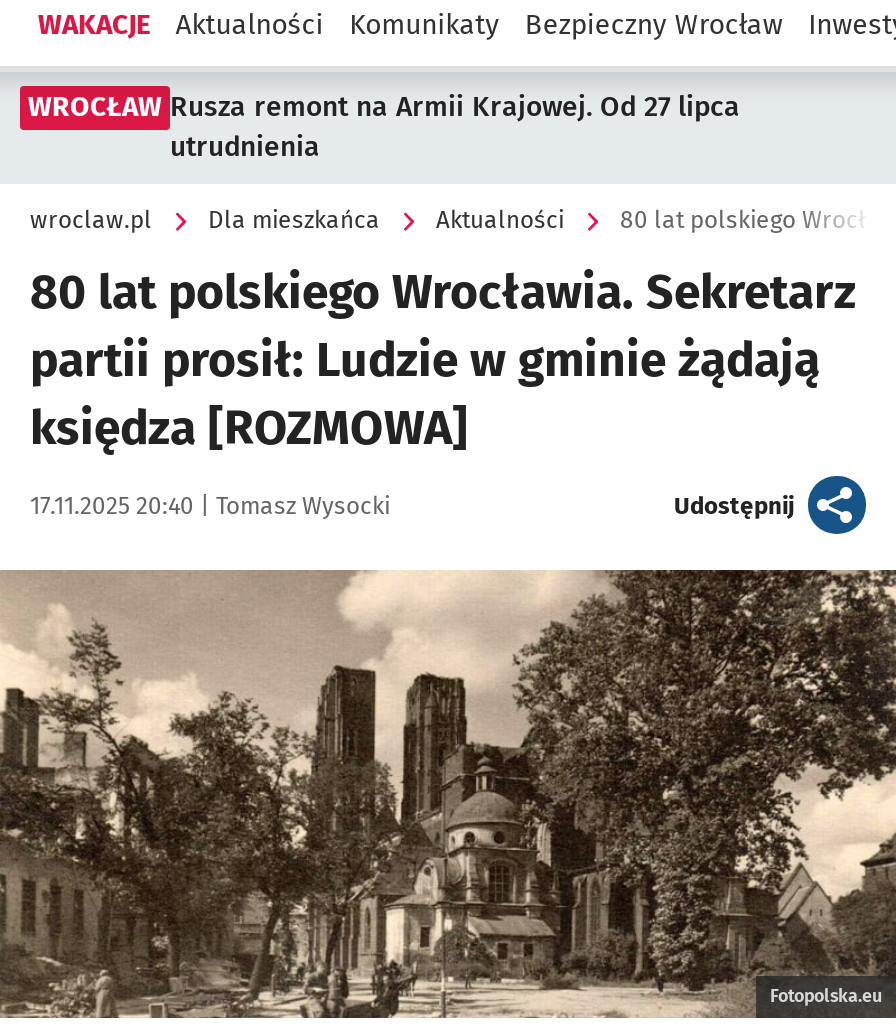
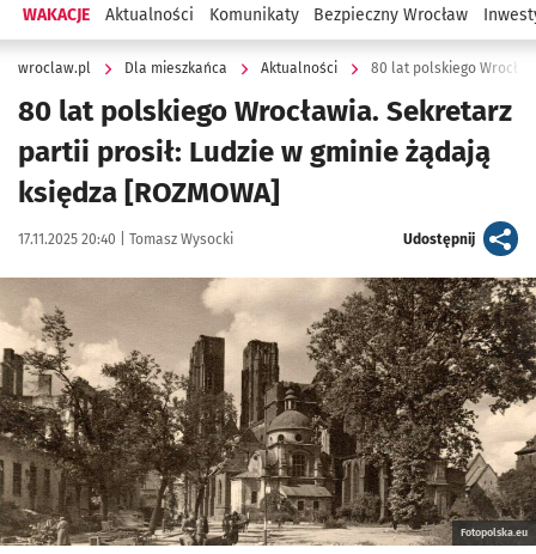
- WROCŁAW Rusza remont na Armii Krajowej. Od 27 lipca
- utrudnienia
